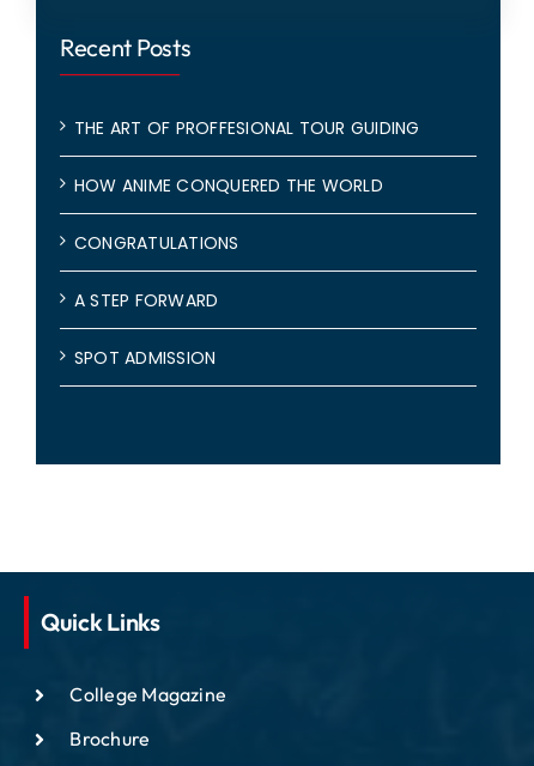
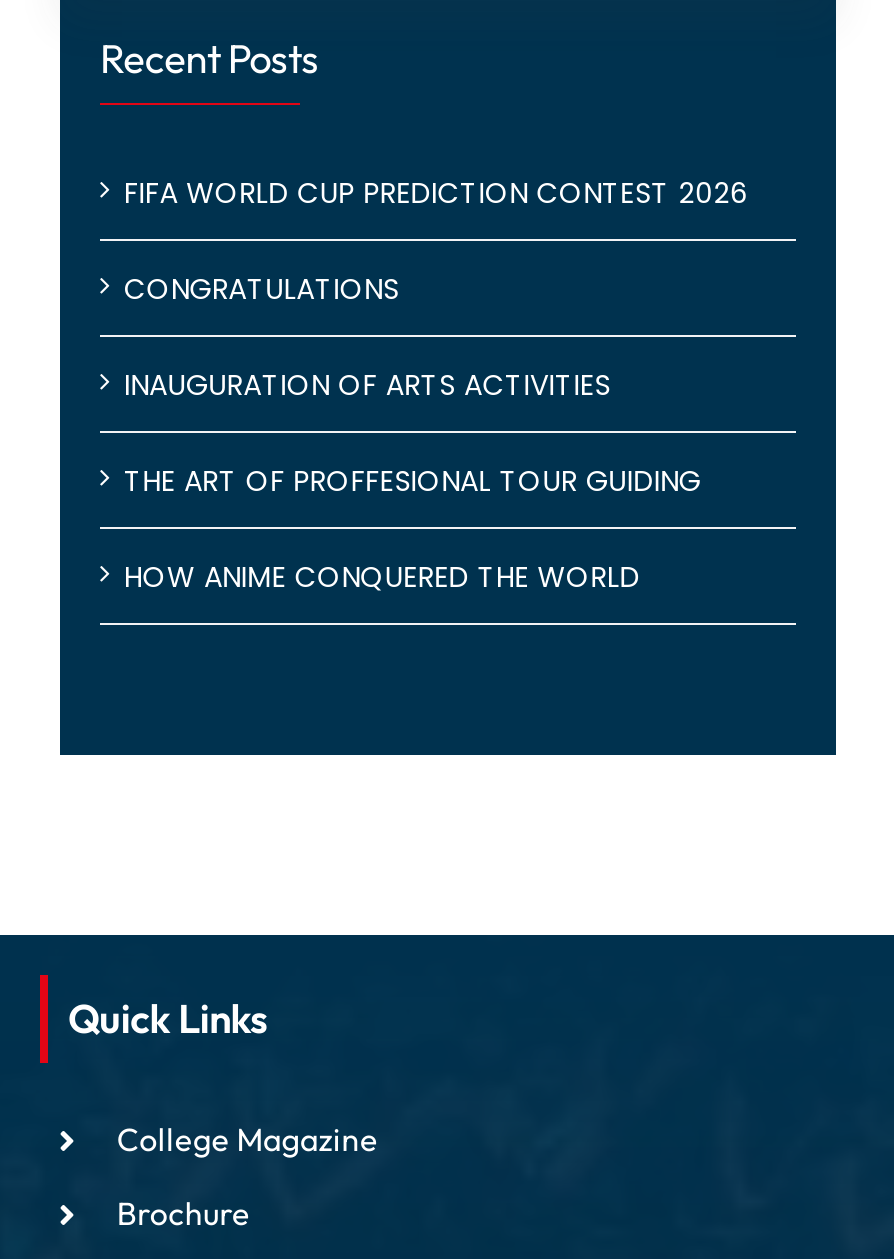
+ FIFA WORLD CUP PREDICTION CONTEST 2026
+ INAUGURATION OF ARTS ACTIVITIES

moved down: THE ART OF PROFFESIONAL TOUR GUIDING | HOW ANIME CONQUERED THE WORLD

moved up: CONGRATULATIONS

- A STEP FORWARD
- SPOT ADMISSION
